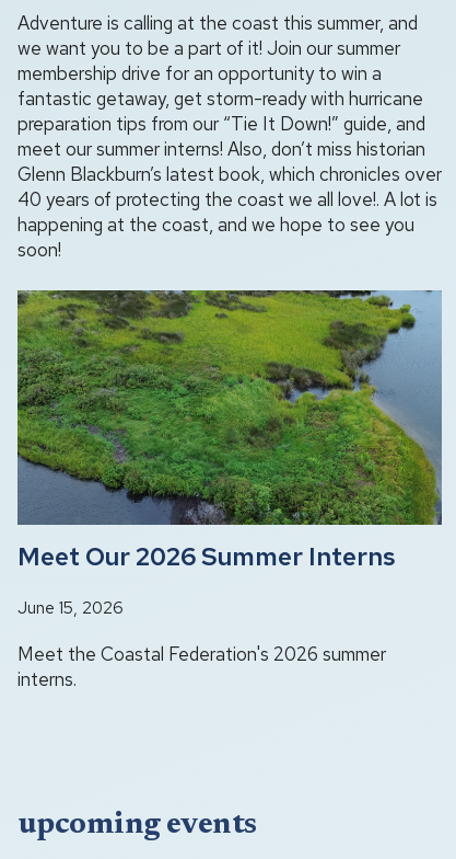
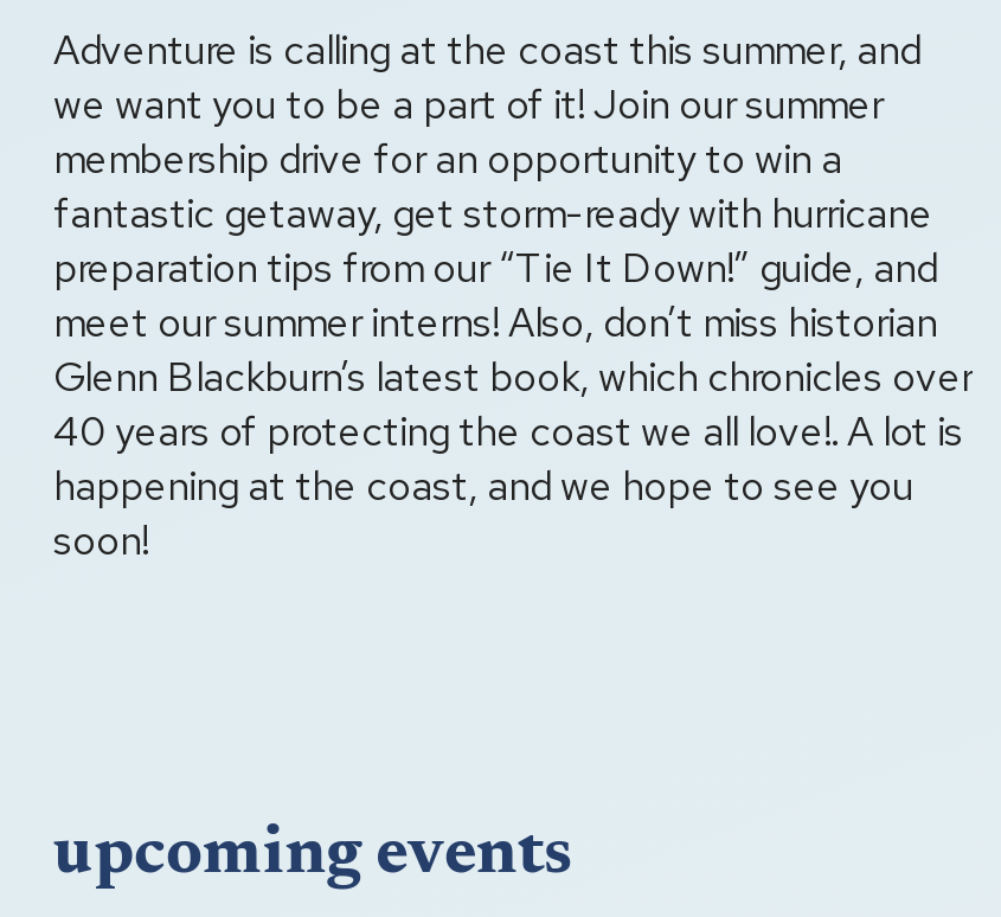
- [image]
- Meet Our 2026 Summer Interns
- June 15, 2026
- Meet the Coastal Federation's 2026 summer
- interns.
